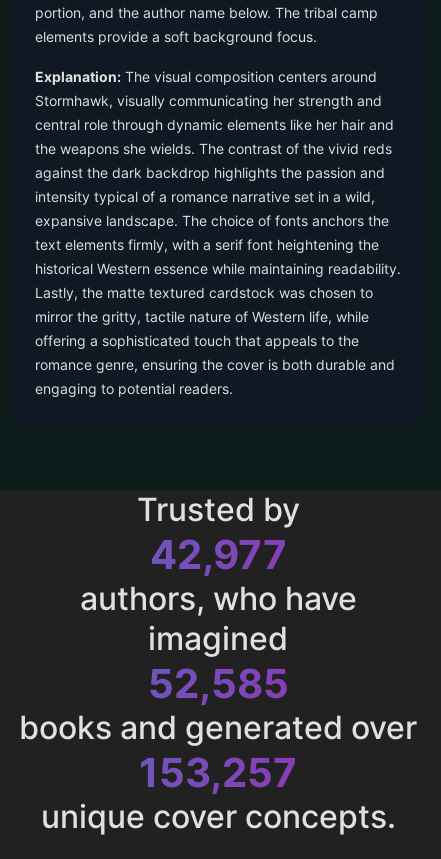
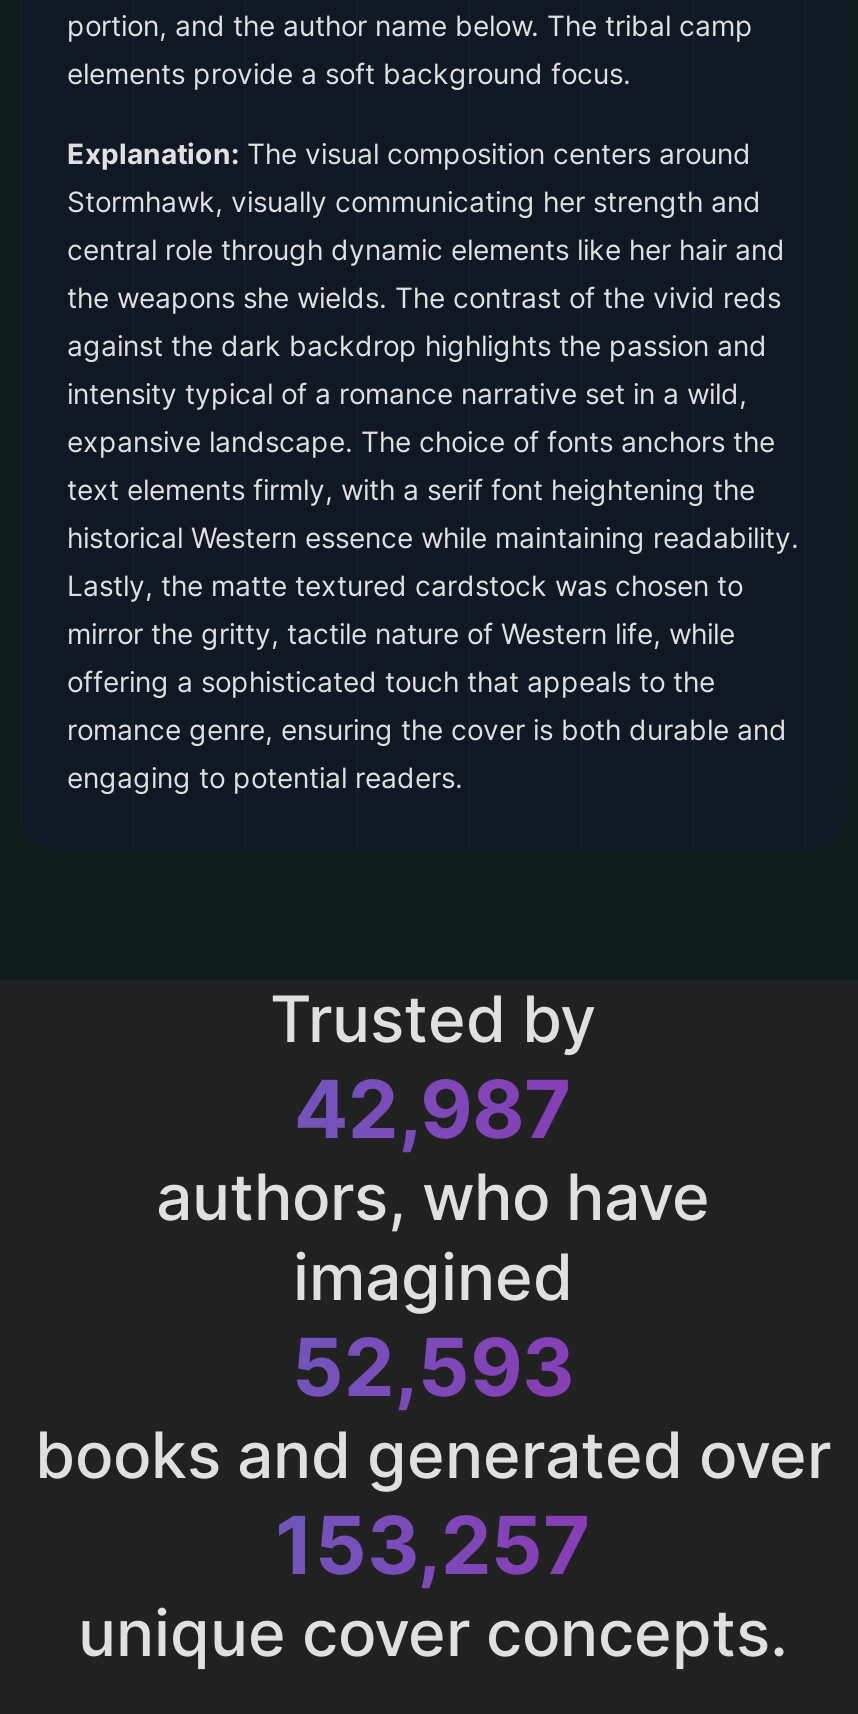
- 42,977
+ 42,987

- 52,585
+ 52,593
